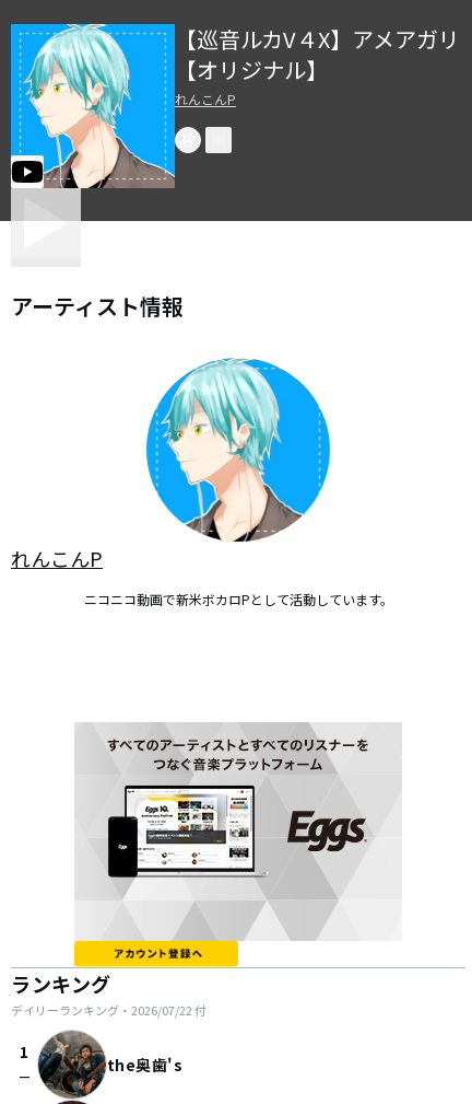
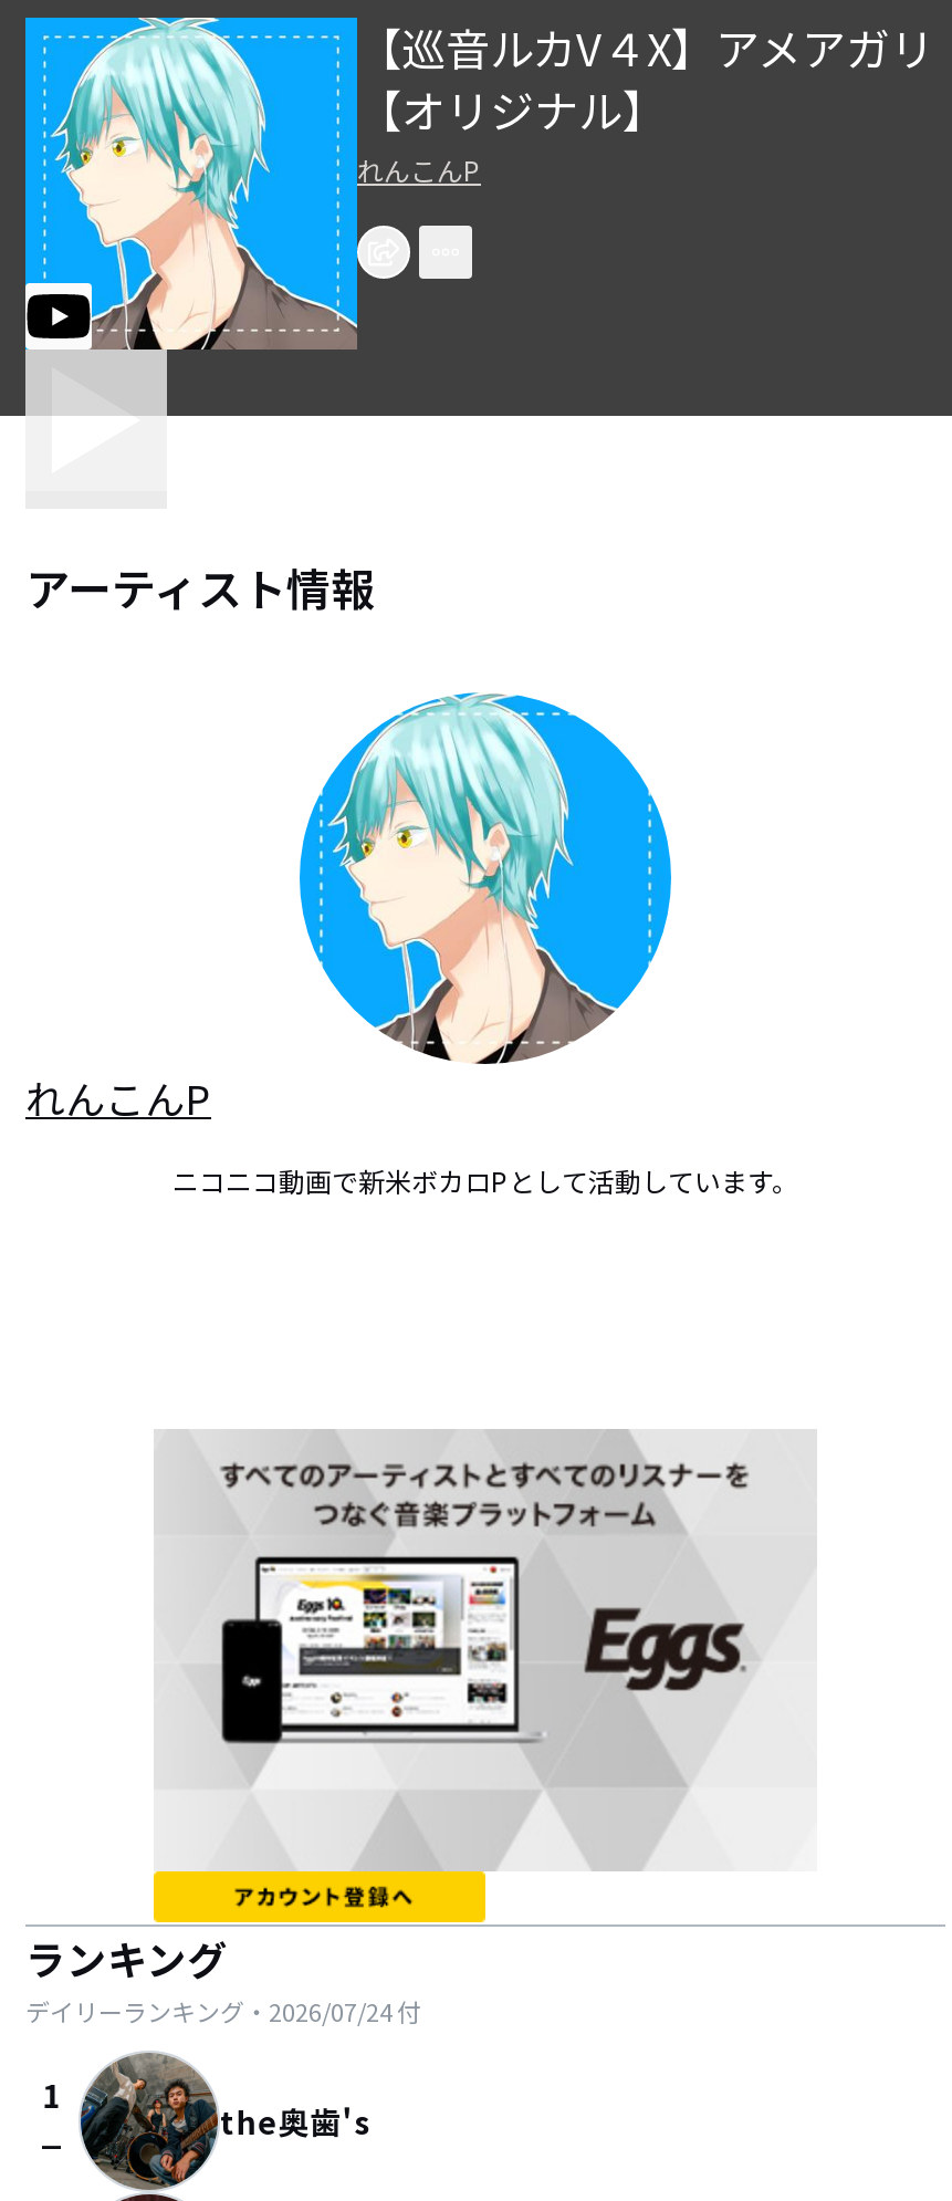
- デイリーランキング・2026/07/22付
+ デイリーランキング・2026/07/24付
